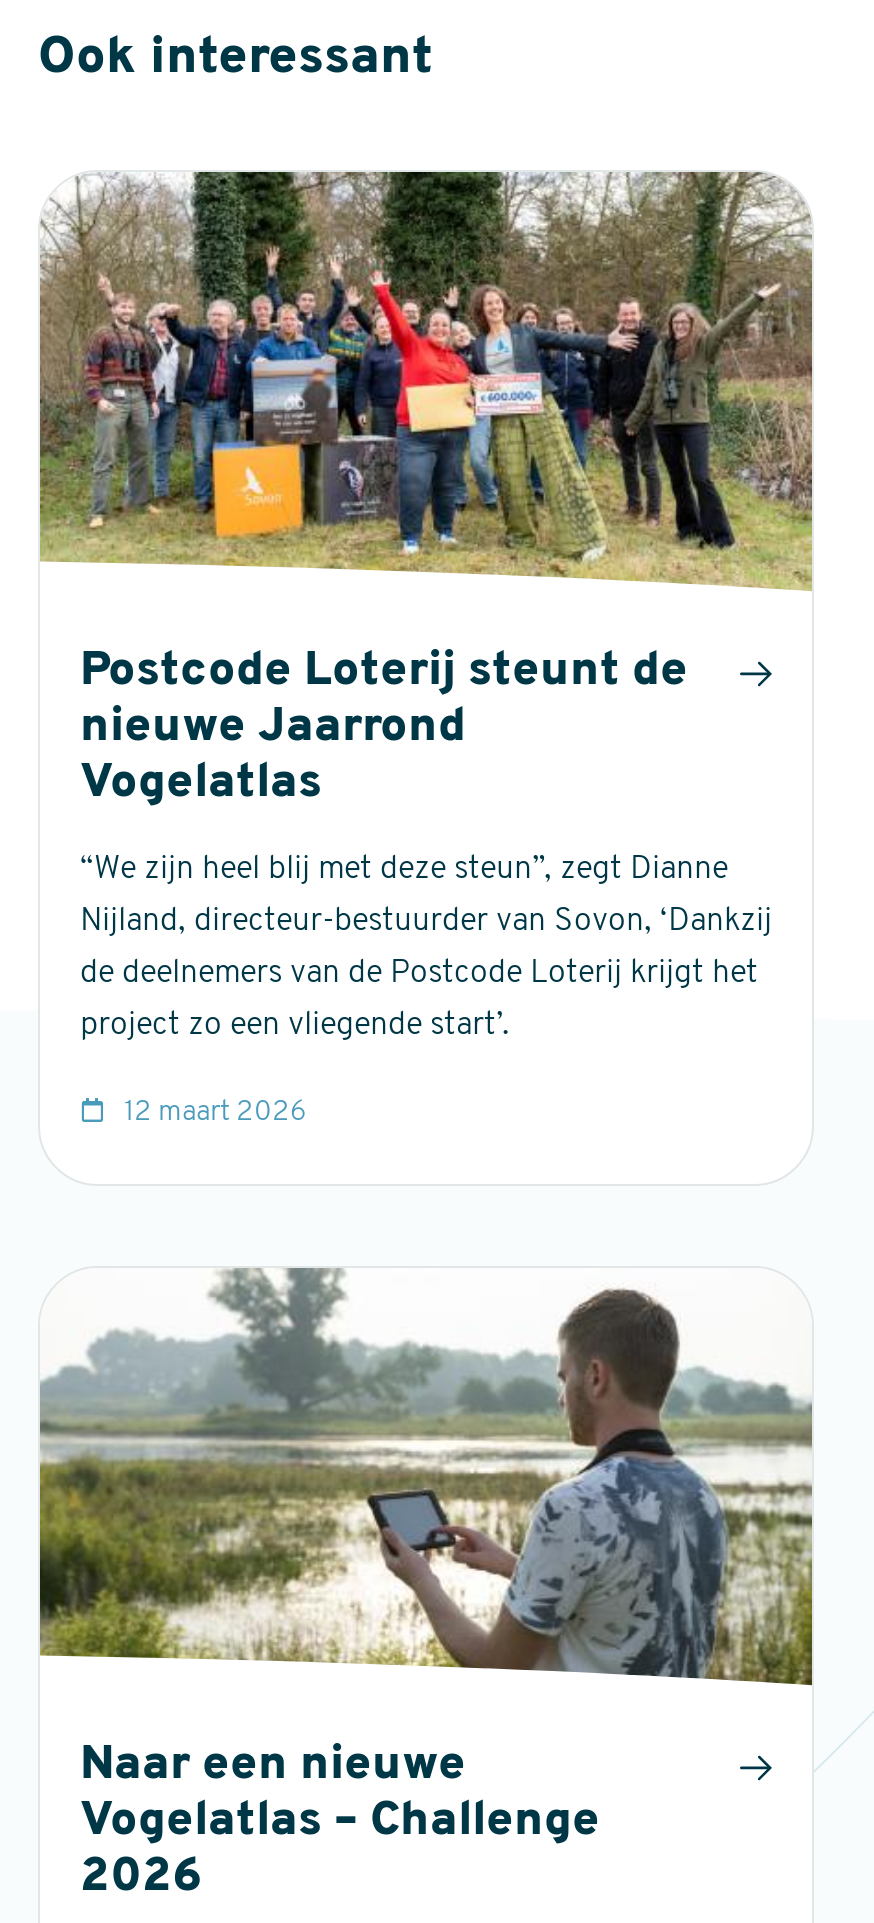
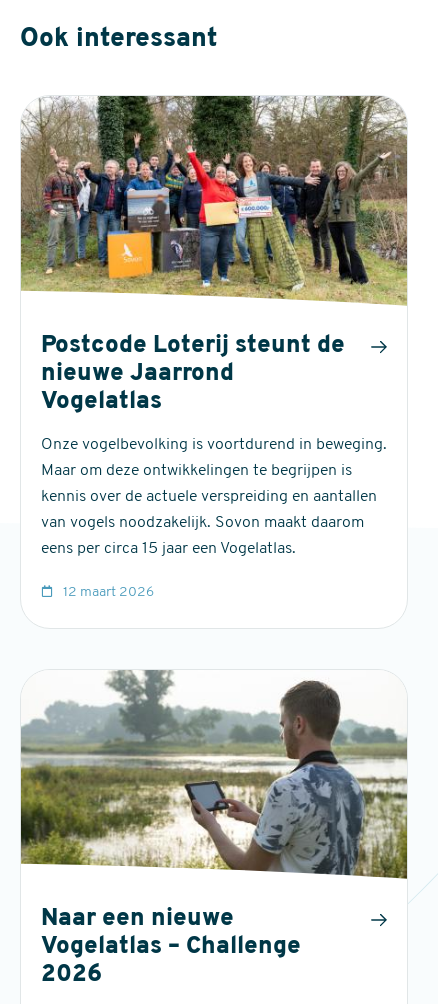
- “We zijn heel blij met deze steun”, zegt Dianne
- Nijland, directeur-bestuurder van Sovon, ‘Dankzij
- de deelnemers van de Postcode Loterij krijgt het
- project zo een vliegende start’.
+ Onze vogelbevolking is voortdurend in beweging.
+ Maar om deze ontwikkelingen te begrijpen is
+ kennis over de actuele verspreiding en aantallen
+ van vogels noodzakelijk. Sovon maakt daarom
+ eens per circa 15 jaar een Vogelatlas.
